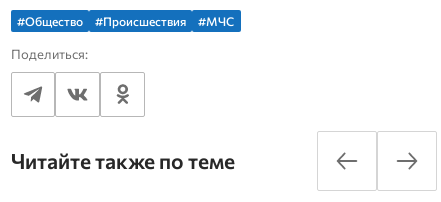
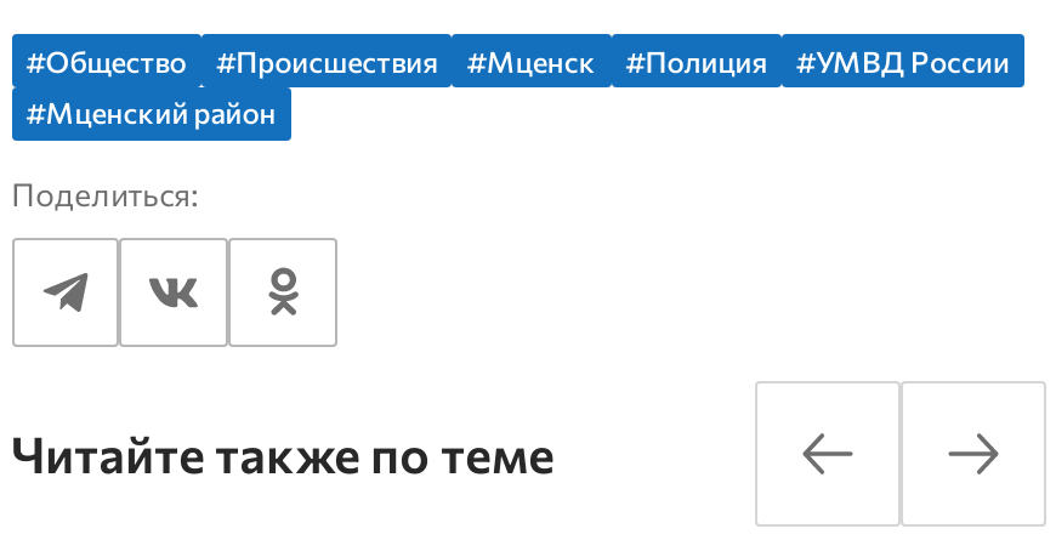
- #МЧС
+ #Мценск
+ #Полиция
+ #УМВД России
+ #Мценский район
